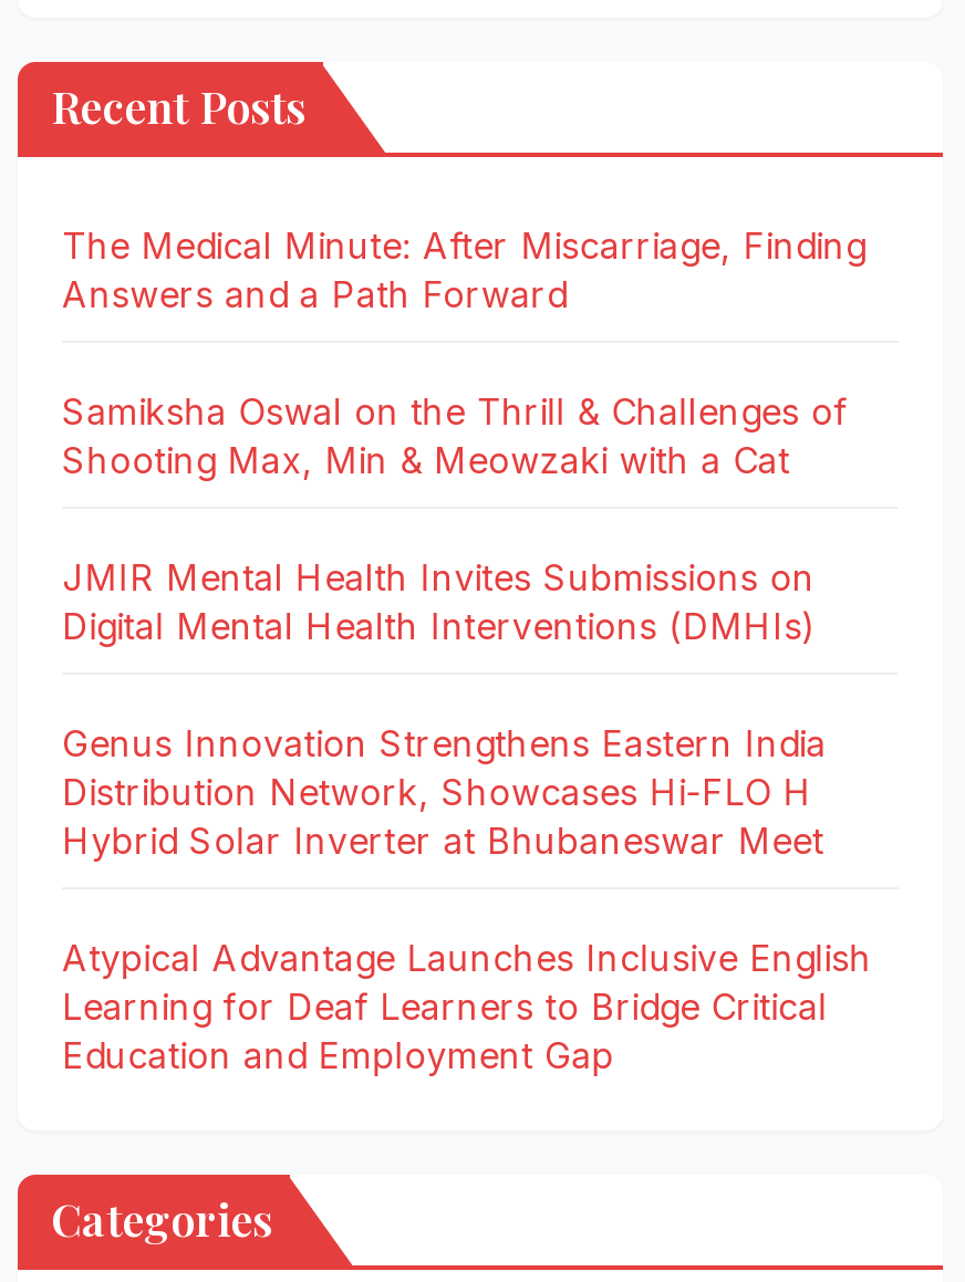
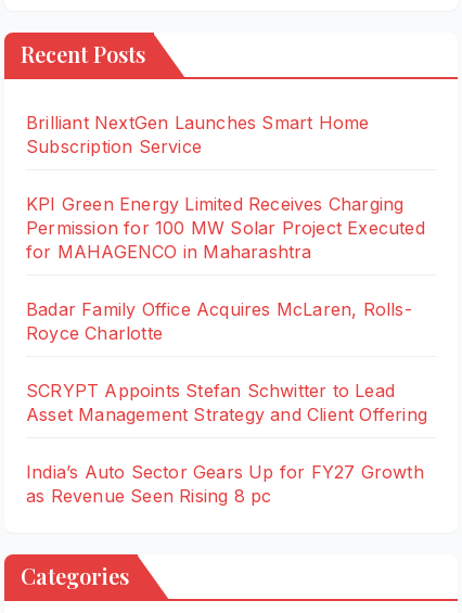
- The Medical Minute: After Miscarriage, Finding
- Answers and a Path Forward
+ Brilliant NextGen Launches Smart Home
+ Subscription Service

- Samiksha Oswal on the Thrill & Challenges of
- Shooting Max, Min & Meowzaki with a Cat
+ KPI Green Energy Limited Receives Charging
+ Permission for 100 MW Solar Project Executed
+ for MAHAGENCO in Maharashtra

- JMIR Mental Health Invites Submissions on
- Digital Mental Health Interventions (DMHIs)
+ Badar Family Office Acquires McLaren, Rolls-
+ Royce Charlotte

- Genus Innovation Strengthens Eastern India
- Distribution Network, Showcases Hi-FLO H
- Hybrid Solar Inverter at Bhubaneswar Meet
+ SCRYPT Appoints Stefan Schwitter to Lead
+ Asset Management Strategy and Client Offering

- Atypical Advantage Launches Inclusive English
- Learning for Deaf Learners to Bridge Critical
- Education and Employment Gap
+ India’s Auto Sector Gears Up for FY27 Growth
+ as Revenue Seen Rising 8 pc
